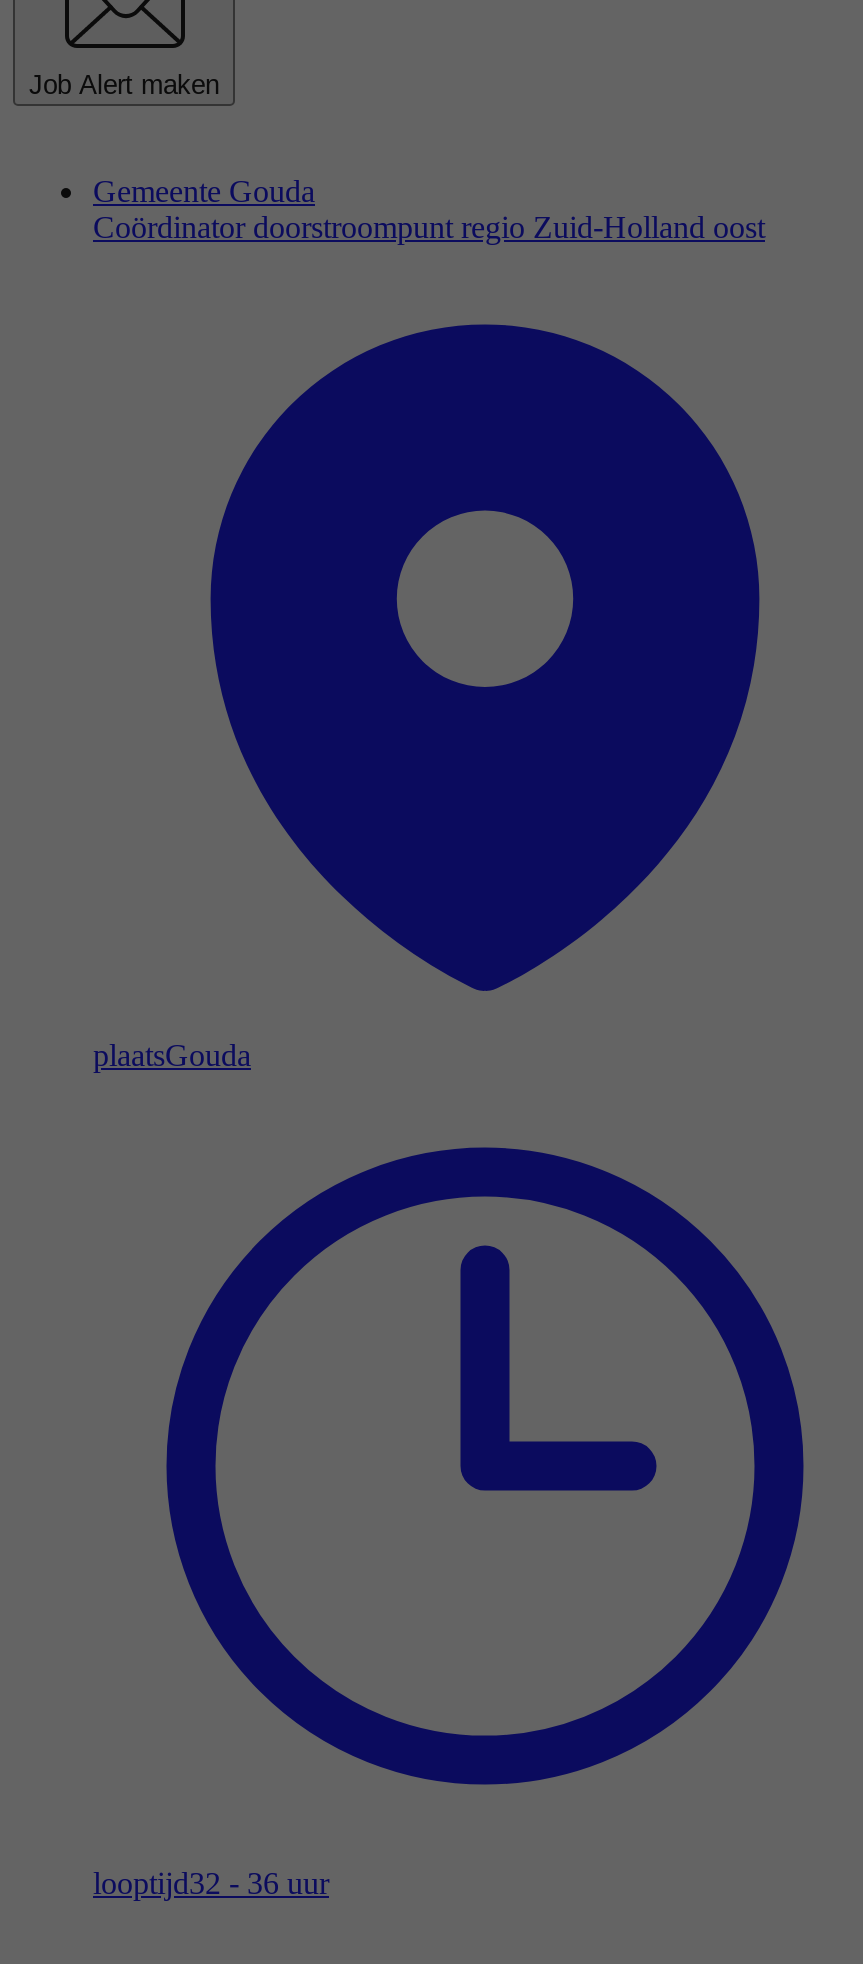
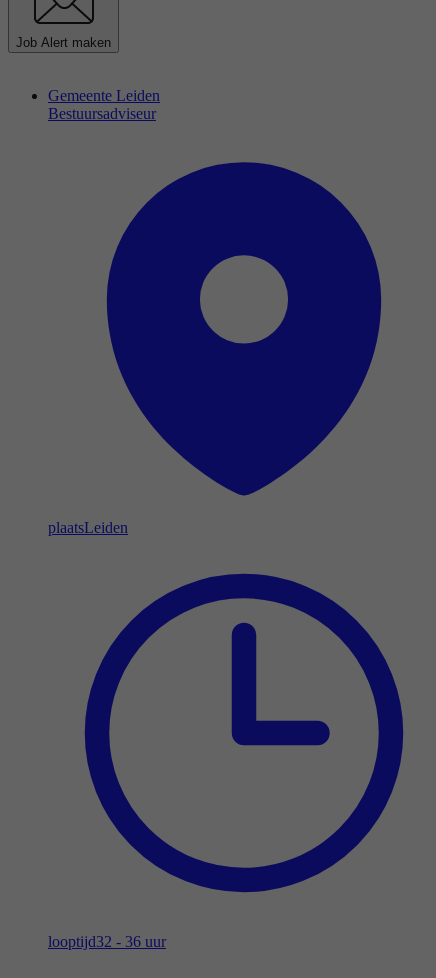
- Gemeente Gouda
- Coördinator doorstroompunt regio Zuid-Holland oost
+ Gemeente Leiden
+ Bestuursadviseur

- plaatsGouda
+ plaatsLeiden
